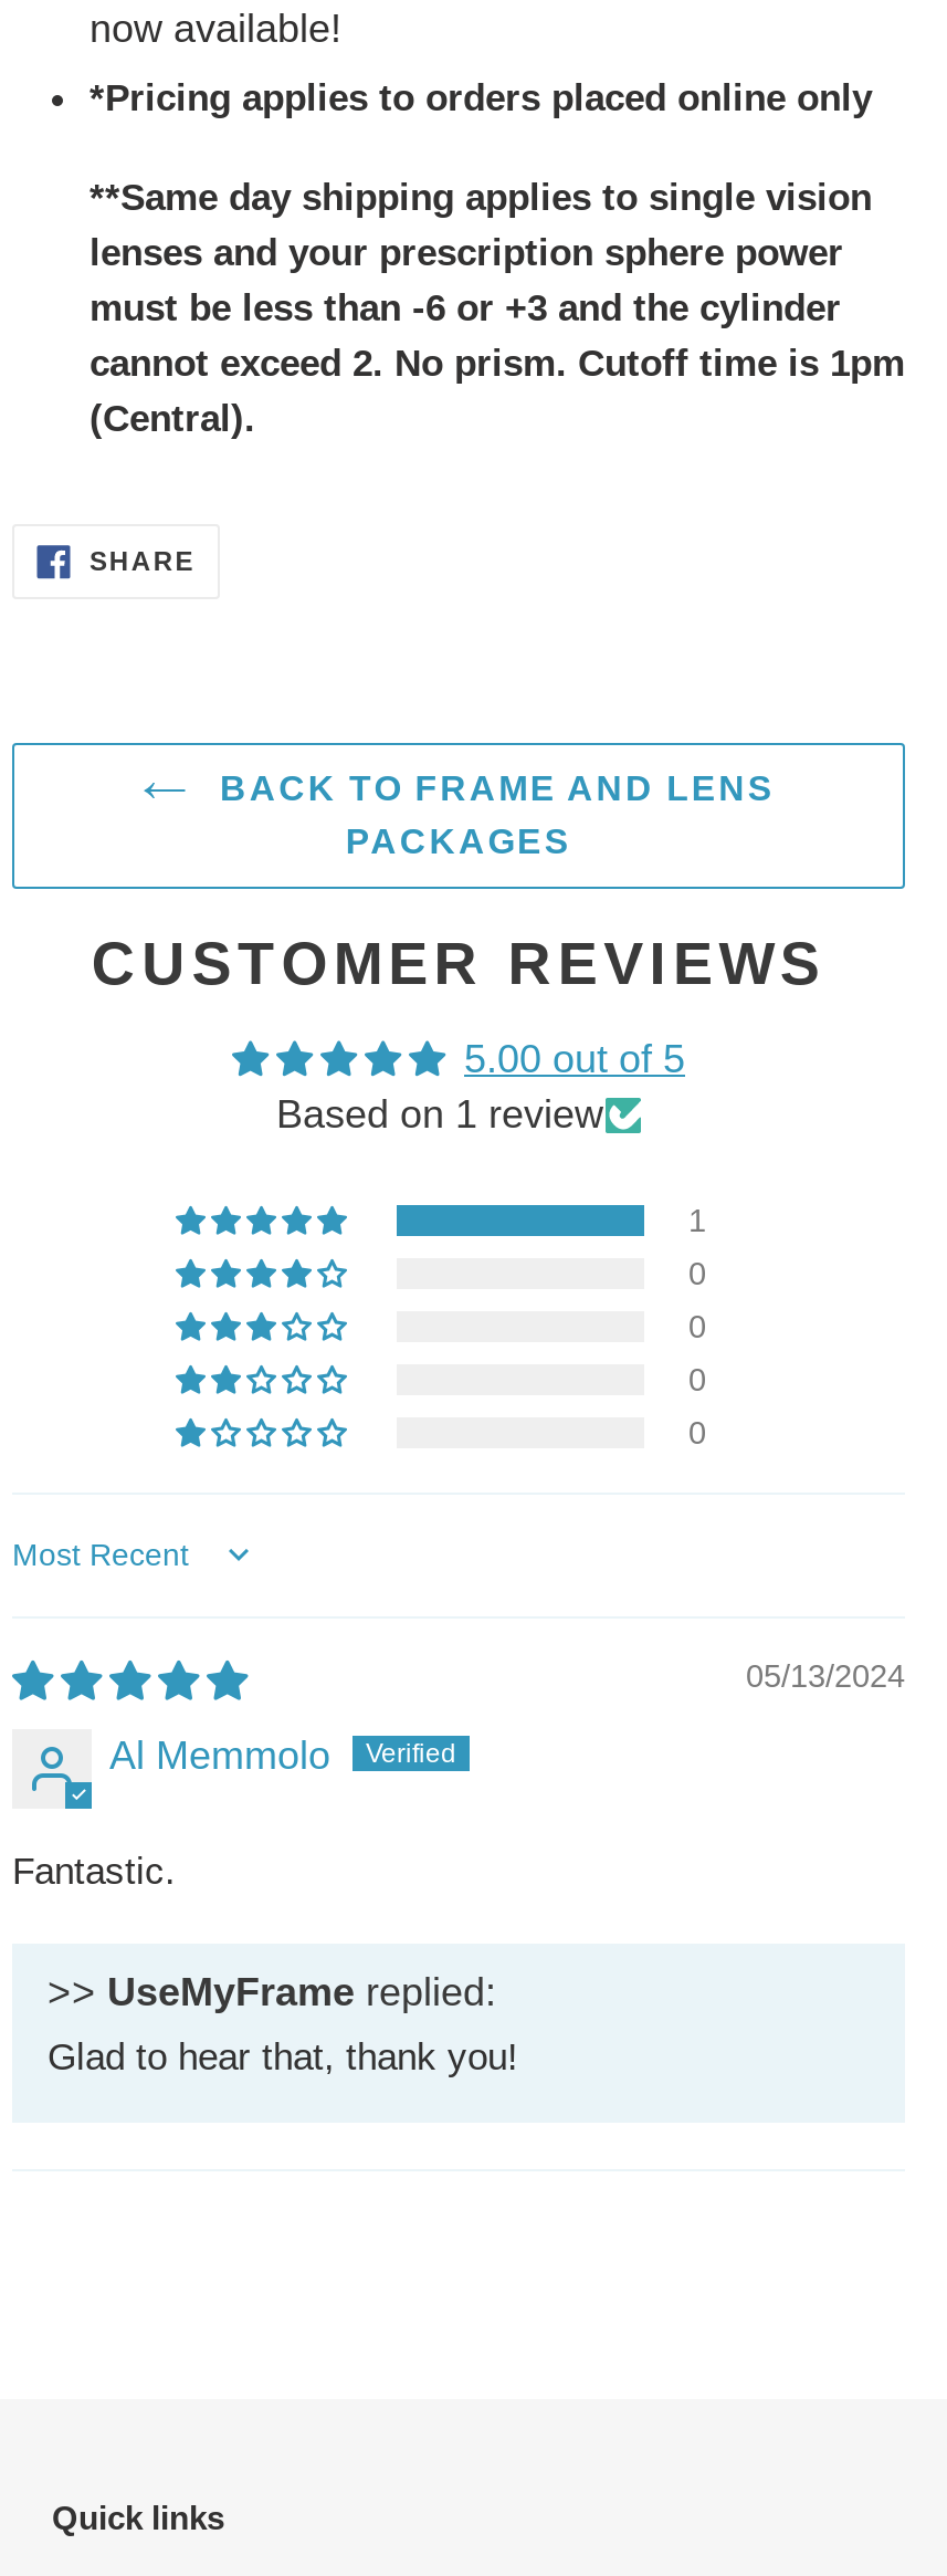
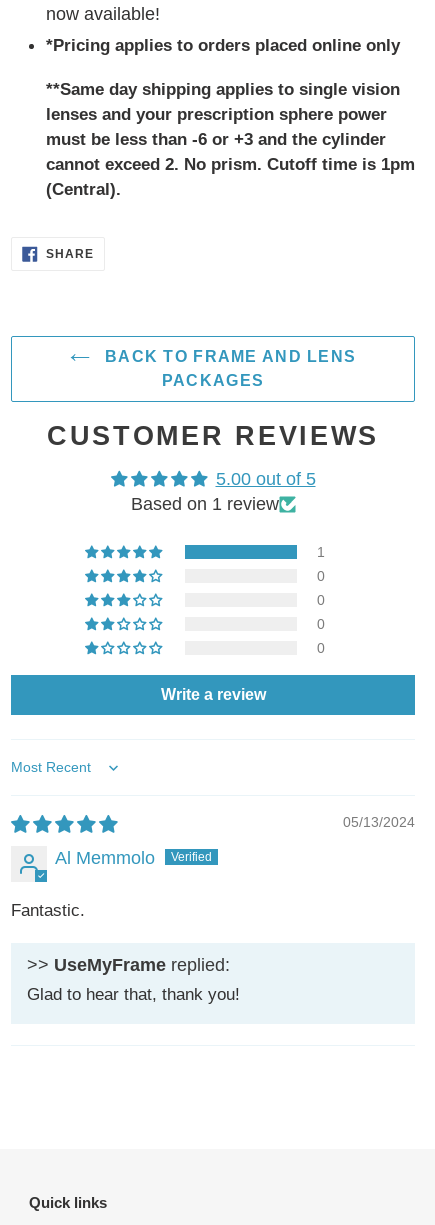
+ Write a review
